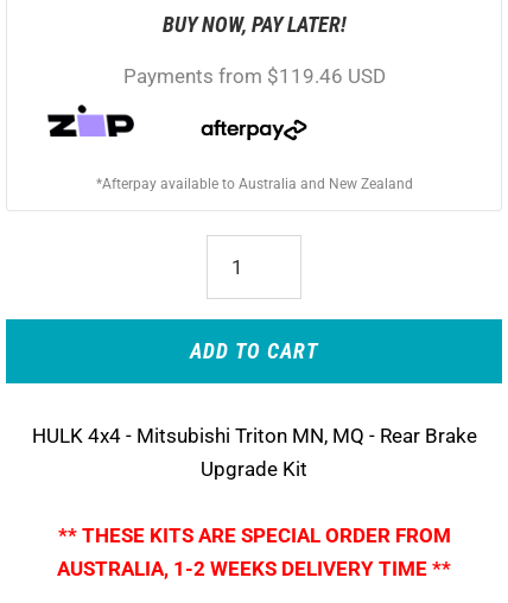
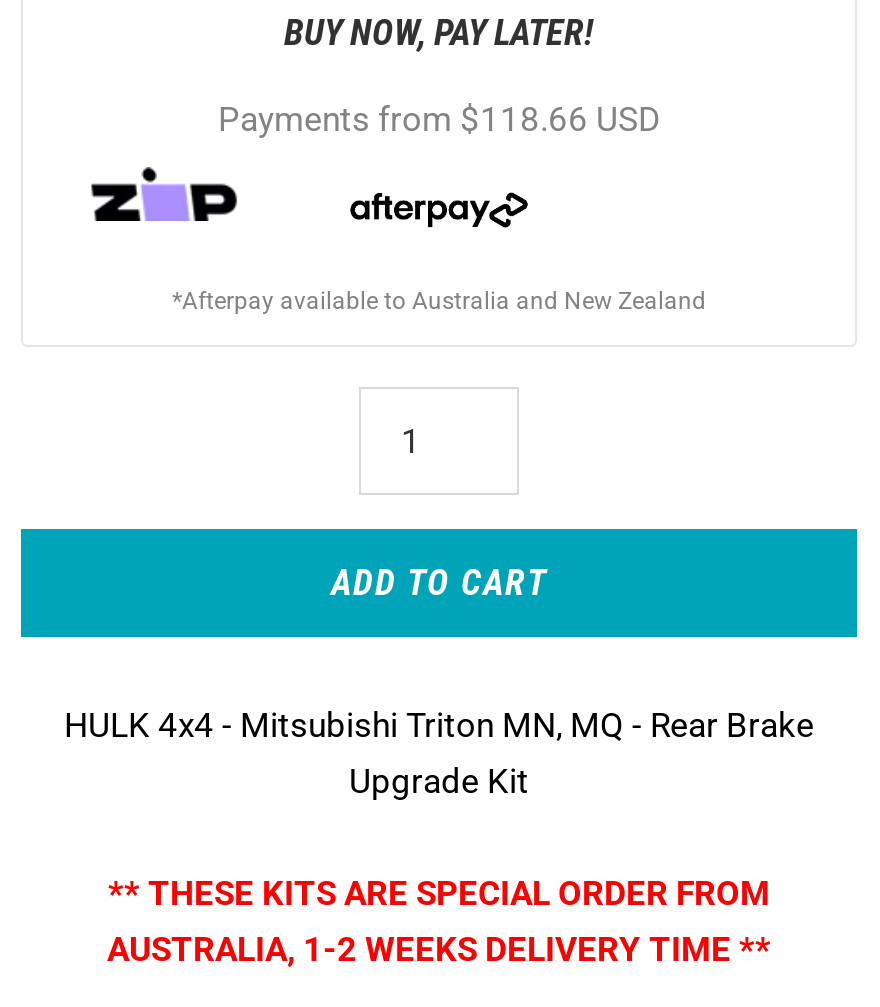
- Payments from $119.46 USD
+ Payments from $118.66 USD
